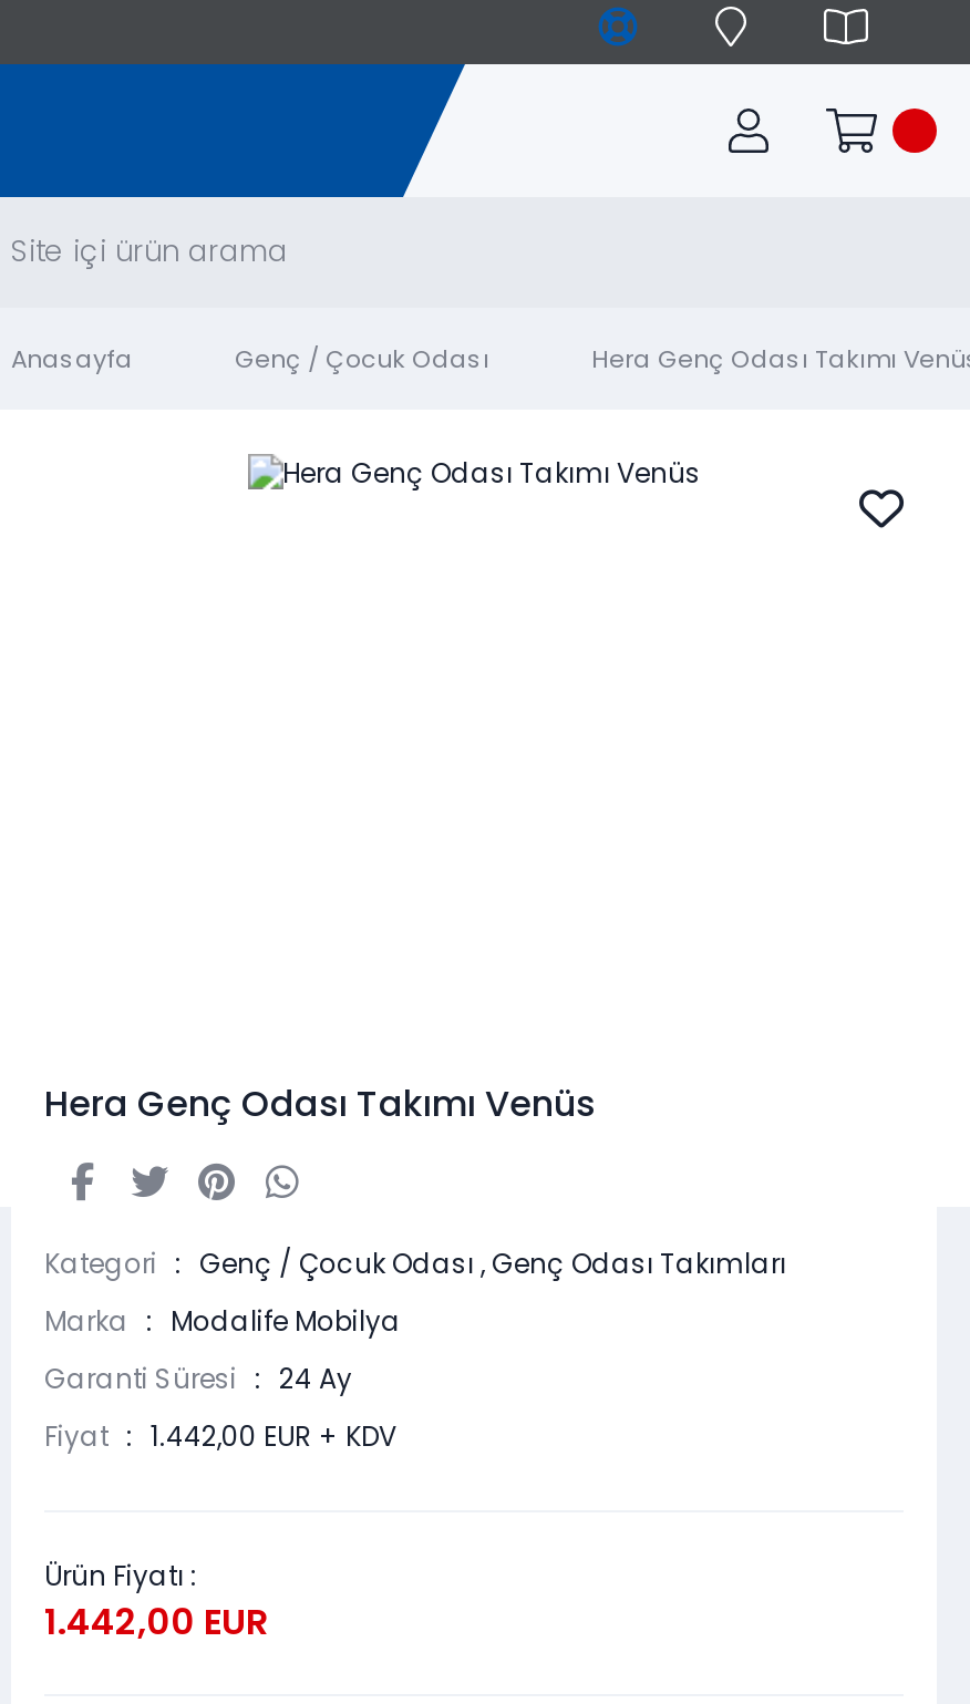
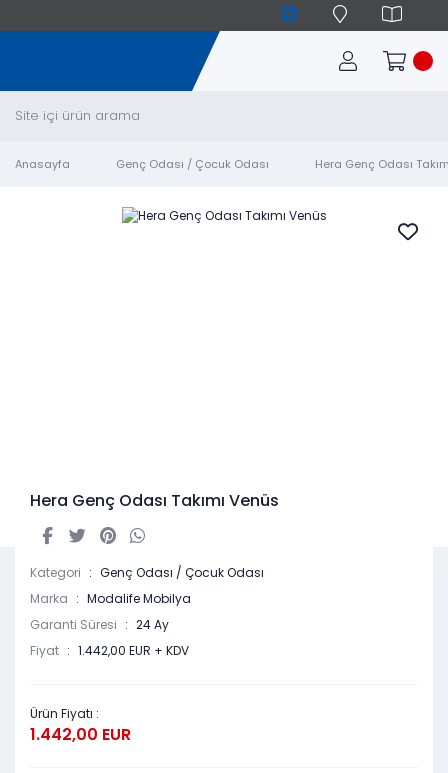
- Genç / Çocuk Odası
+ Genç Odası / Çocuk Odası

- Genç / Çocuk Odası , Genç Odası Takımları
+ Genç Odası / Çocuk Odası
